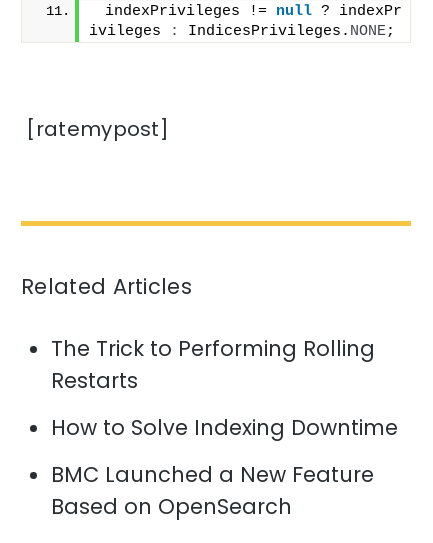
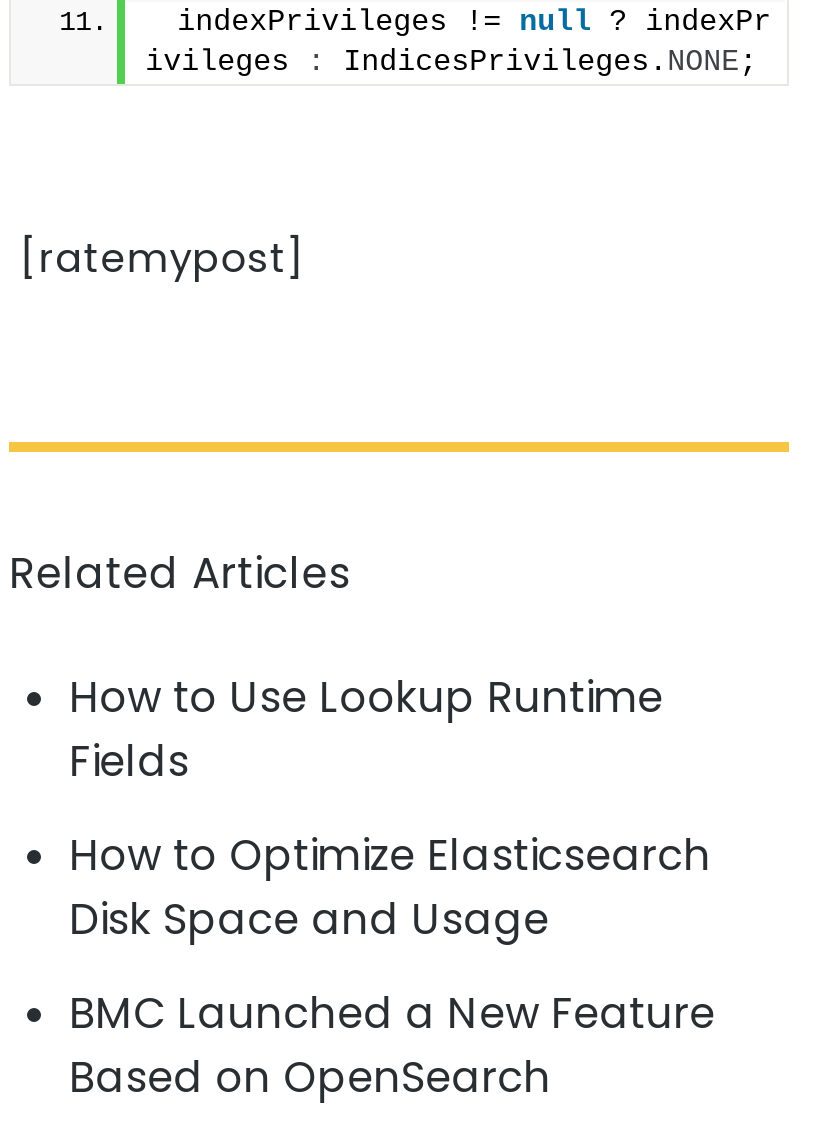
- The Trick to Performing Rolling
- Restarts
+ How to Use Lookup Runtime
+ Fields

- How to Solve Indexing Downtime
+ How to Optimize Elasticsearch
+ Disk Space and Usage
